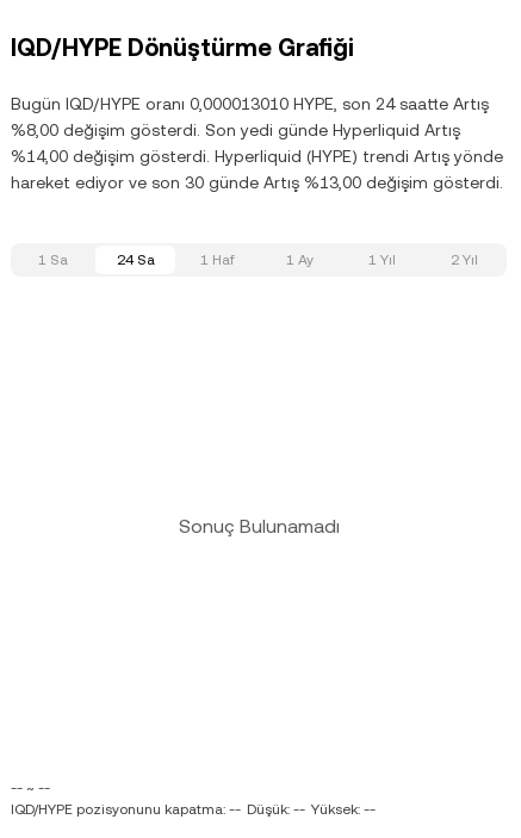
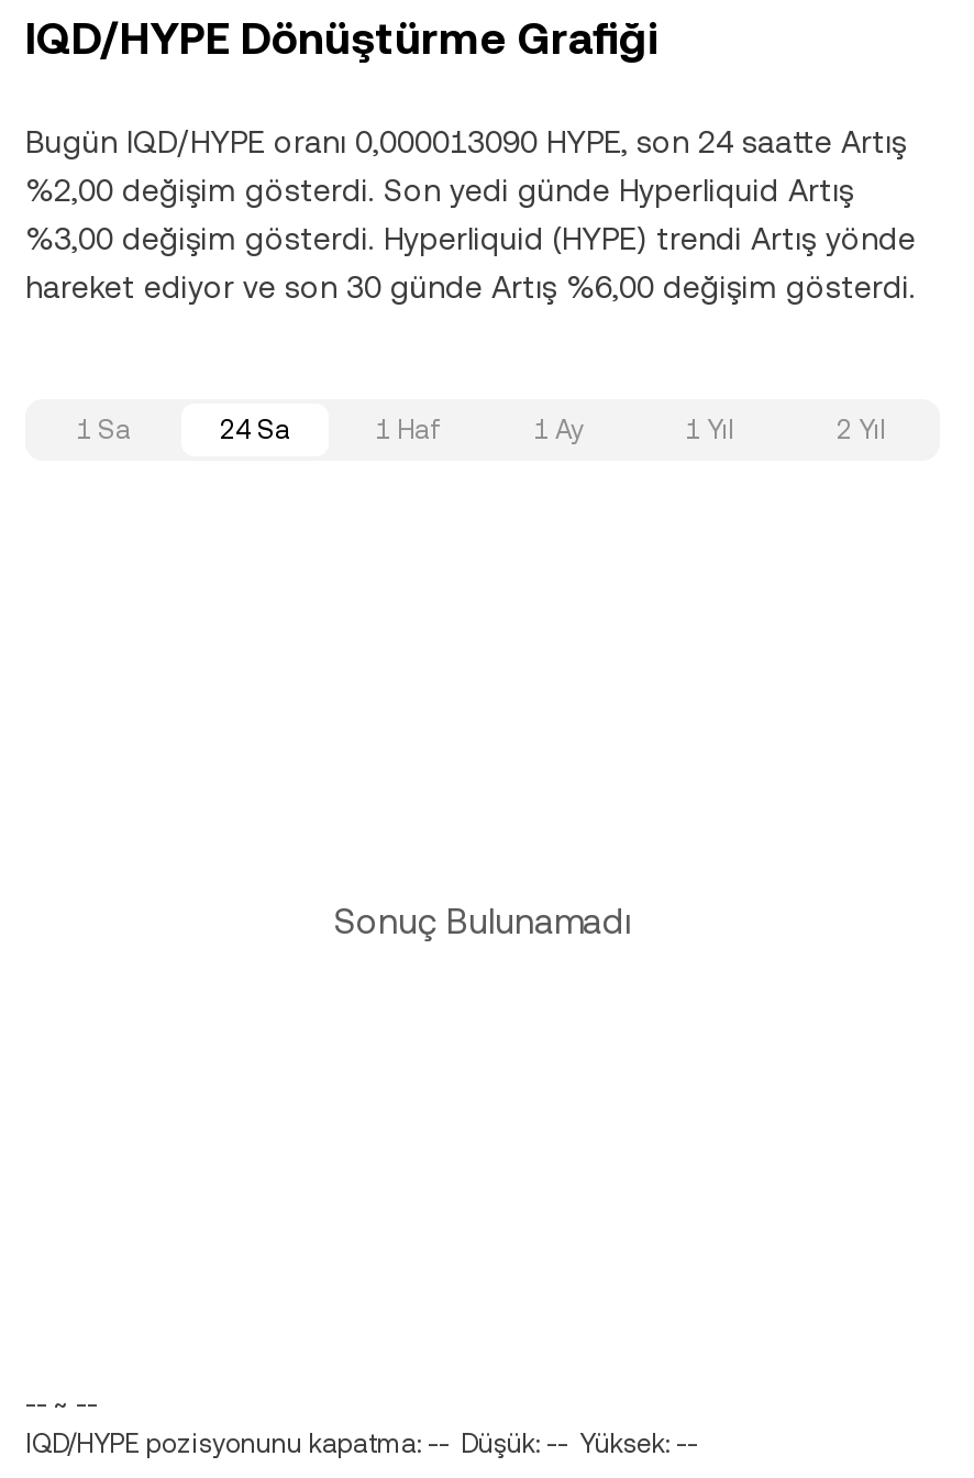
- Bugün IQD/HYPE oranı 0,000013010 HYPE, son 24 saatte Artış
+ Bugün IQD/HYPE oranı 0,000013090 HYPE, son 24 saatte Artış

- %8,00 değişim gösterdi. Son yedi günde Hyperliquid Artış
+ %2,00 değişim gösterdi. Son yedi günde Hyperliquid Artış

- %14,00 değişim gösterdi. Hyperliquid (HYPE) trendi Artış yönde
+ %3,00 değişim gösterdi. Hyperliquid (HYPE) trendi Artış yönde

- hareket ediyor ve son 30 günde Artış %13,00 değişim gösterdi.
+ hareket ediyor ve son 30 günde Artış %6,00 değişim gösterdi.
